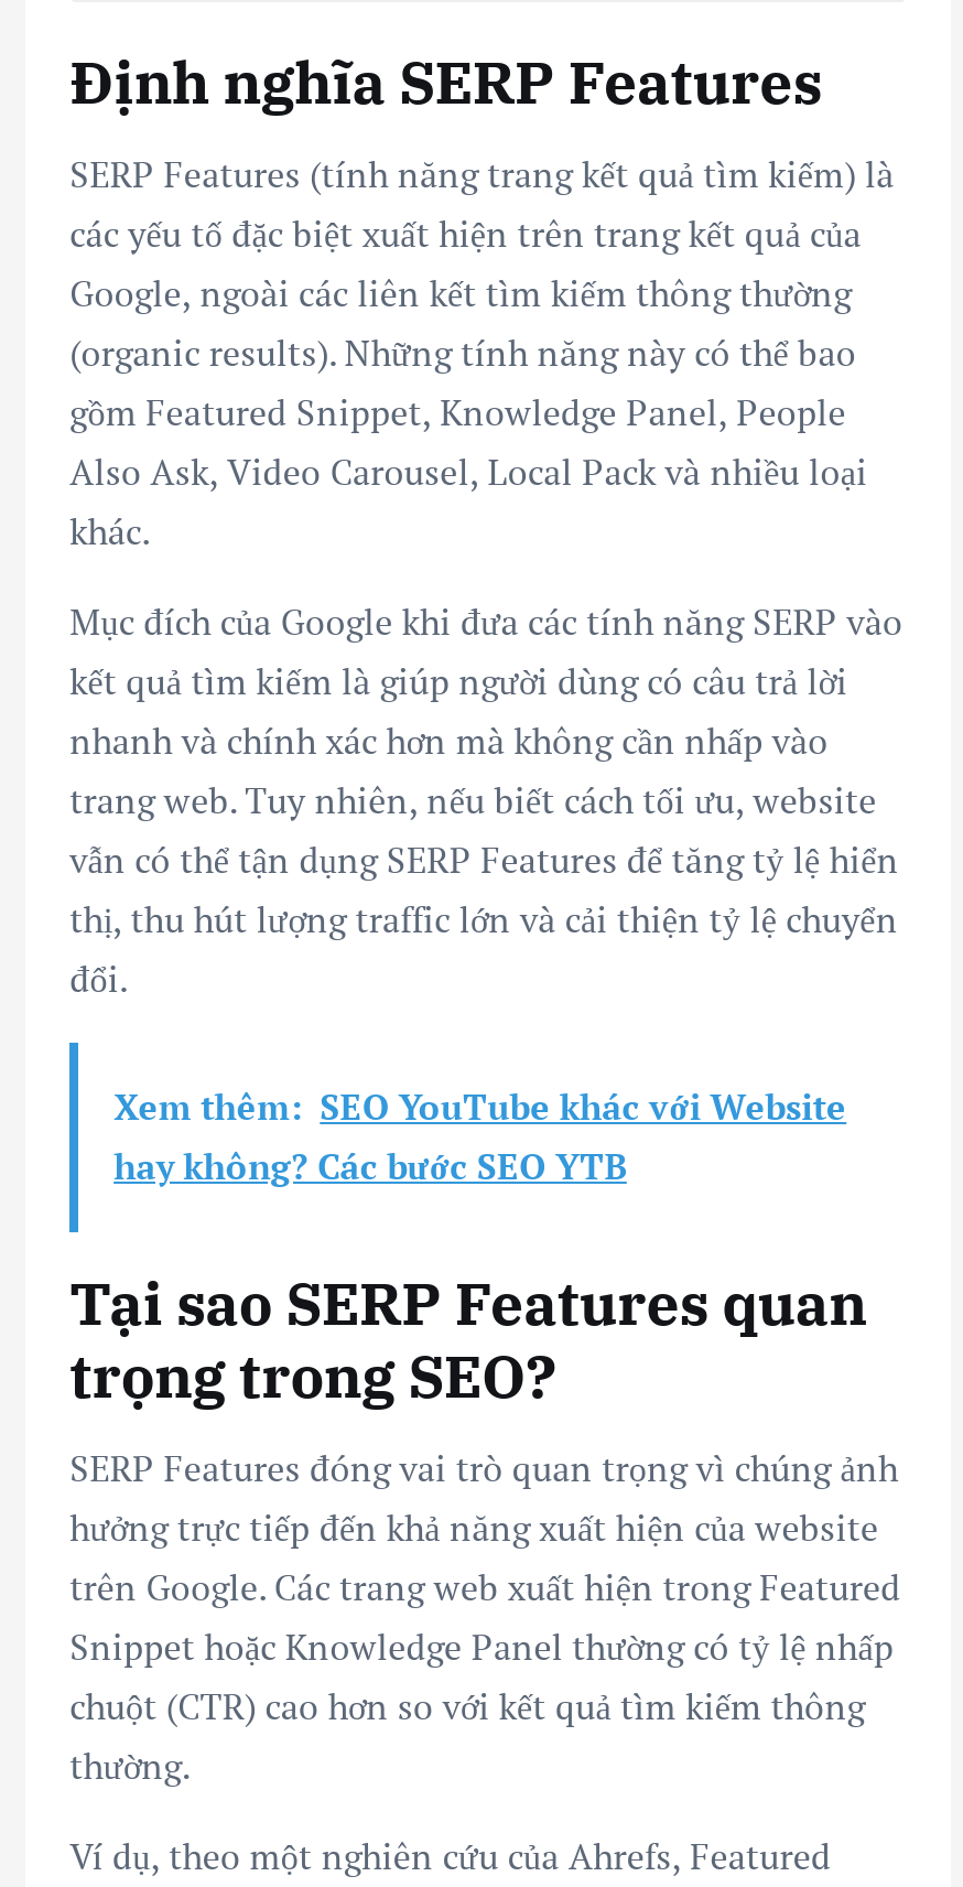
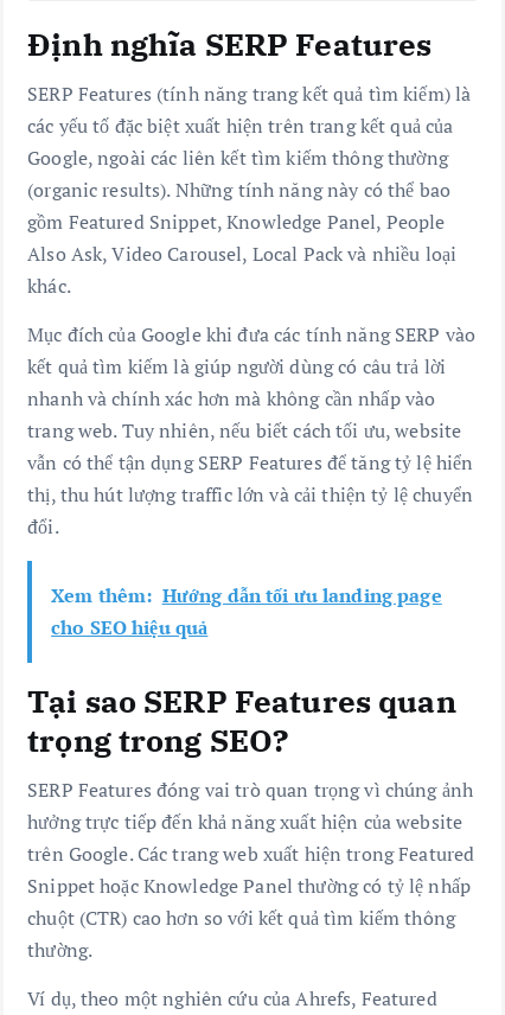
- Xem thêm: SEO YouTube khác với Website
- hay không? Các bước SEO YTB
+ Xem thêm: Hướng dẫn tối ưu landing page
+ cho SEO hiệu quả
